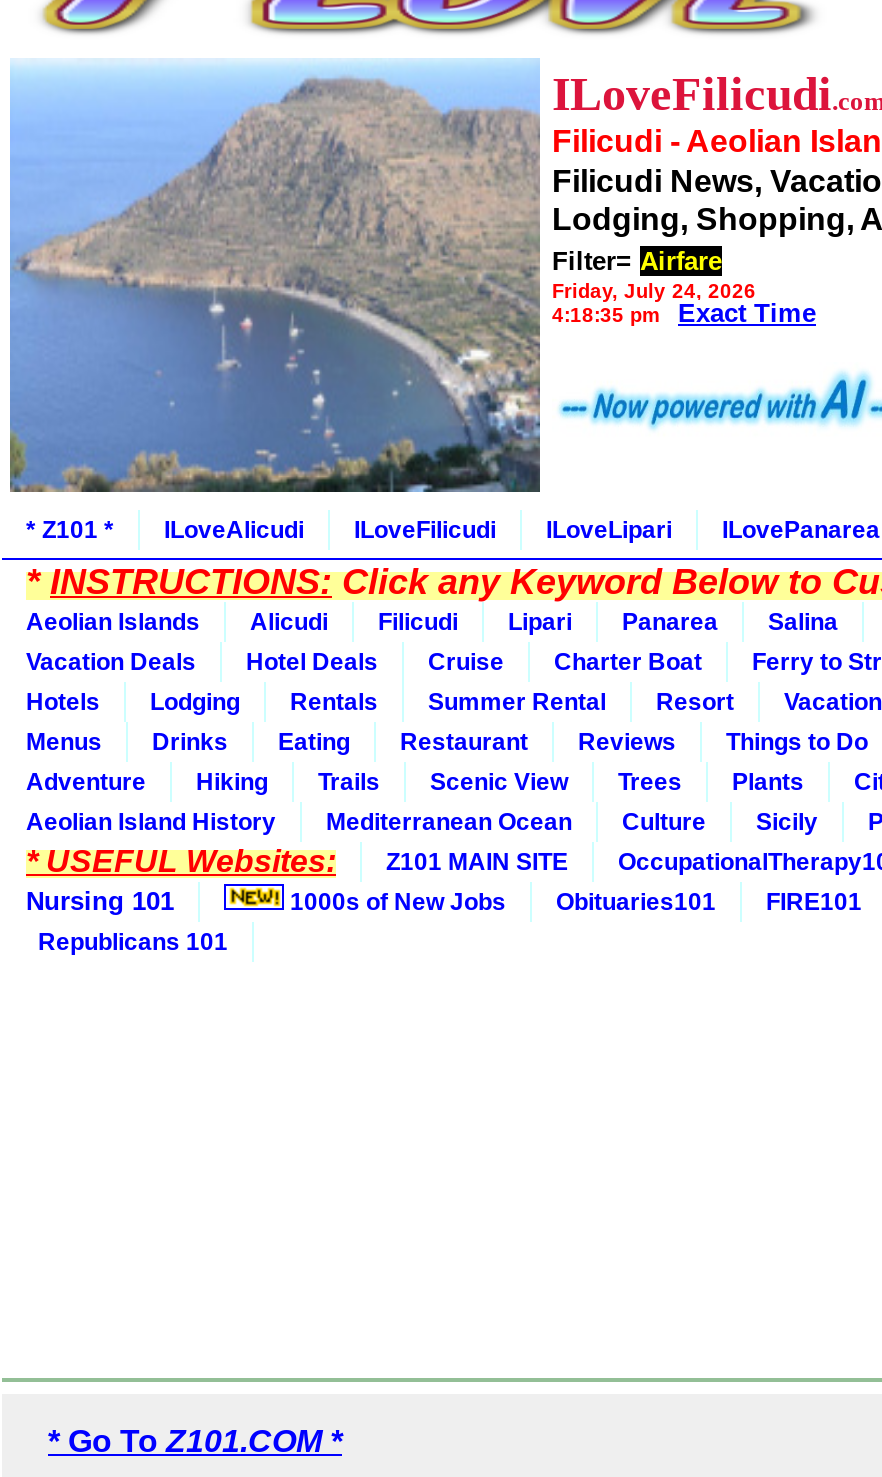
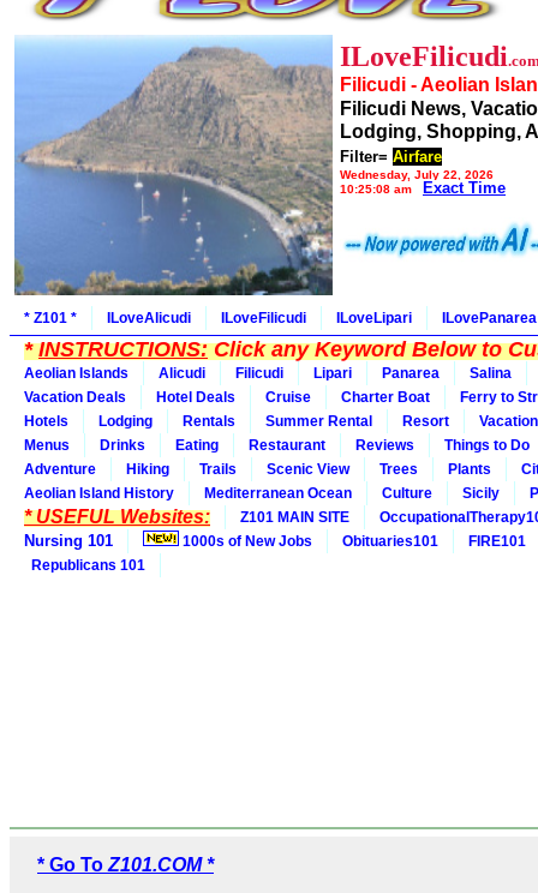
- Friday, July 24, 2026
- 4:18:35 pm
+ Wednesday, July 22, 2026
+ 10:25:08 am
